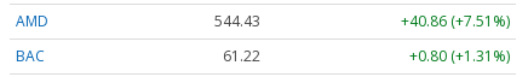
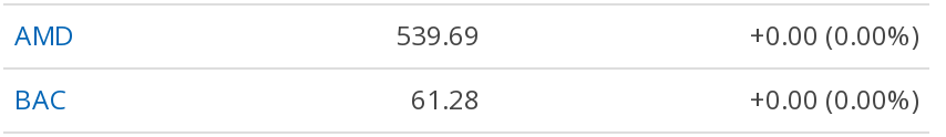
- 544.43
+ 539.69

- +40.86 (+7.51%)
+ +0.00 (0.00%)

- 61.22
+ 61.28

- +0.80 (+1.31%)
+ +0.00 (0.00%)
